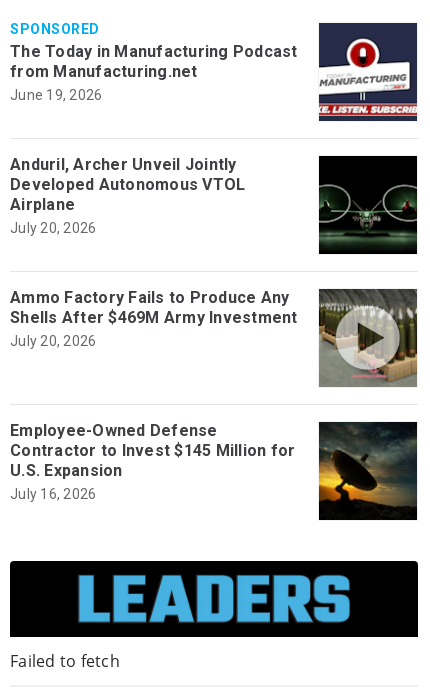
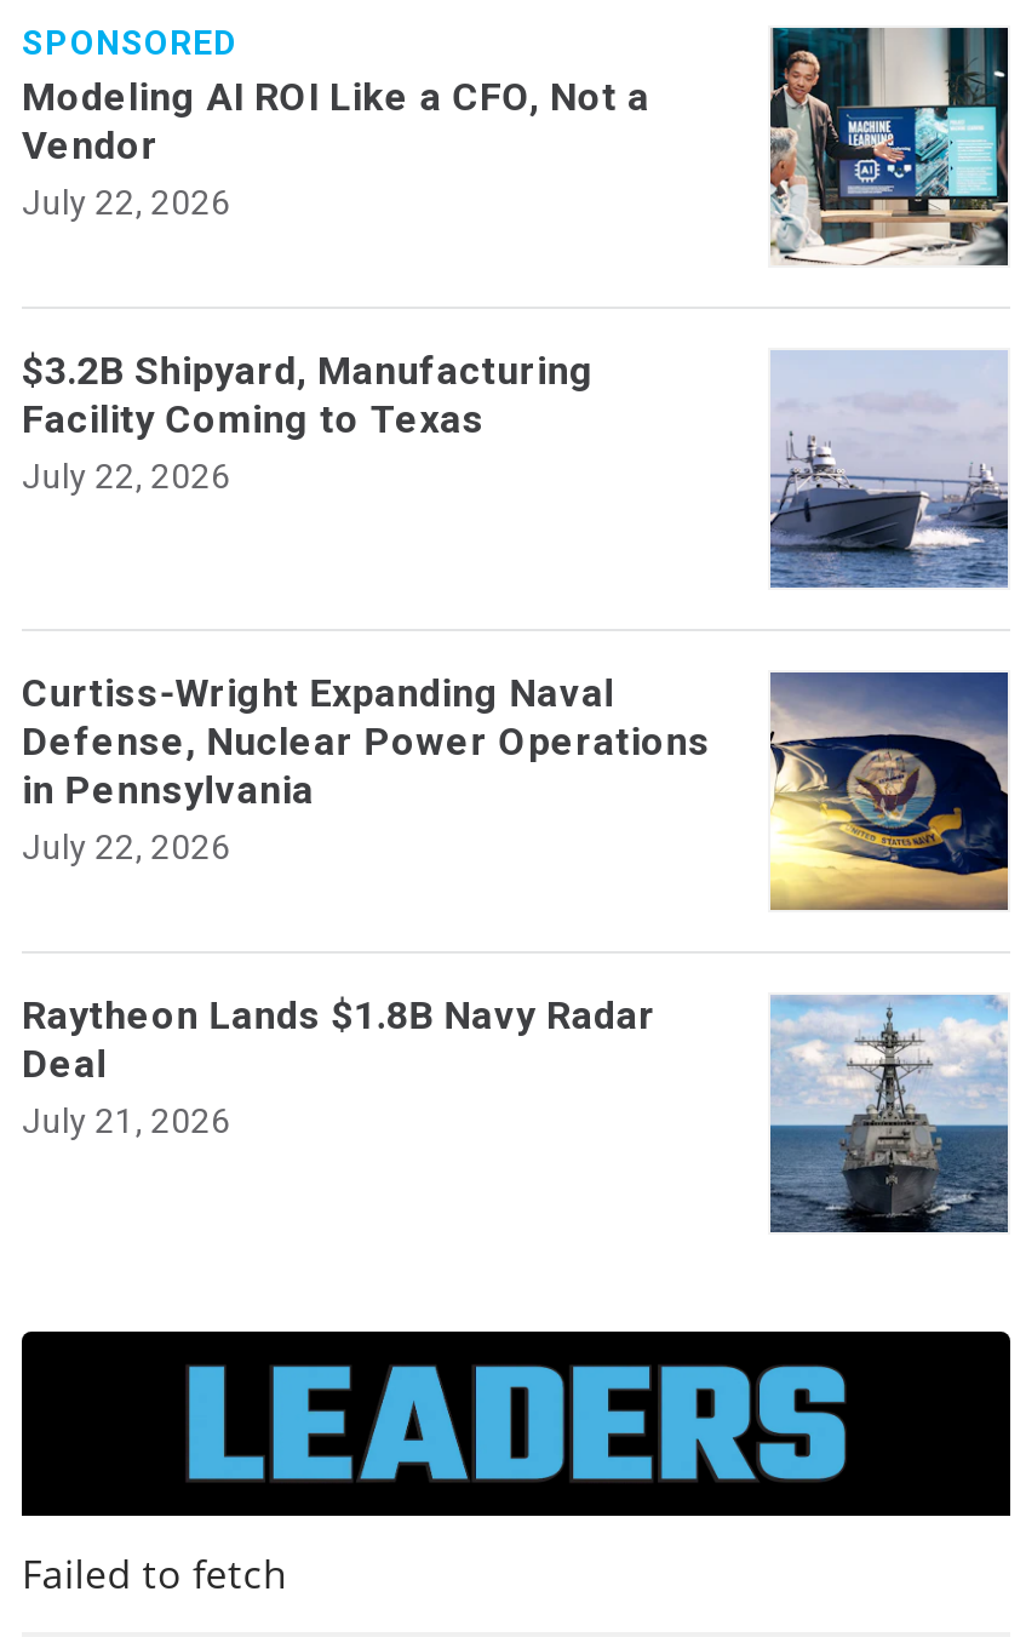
- [image]
+ [image]

- The Today in Manufacturing Podcast
- from Manufacturing.net
- June 19, 2026
+ Modeling AI ROI Like a CFO, Not a
+ Vendor
+ July 22, 2026

- Anduril, Archer Unveil Jointly
- Developed Autonomous VTOL
- Airplane
- July 20, 2026
+ $3.2B Shipyard, Manufacturing
+ Facility Coming to Texas
+ July 22, 2026

- [image]
+ [image]

- [image]
- Ammo Factory Fails to Produce Any
- Shells After $469M Army Investment
- July 20, 2026
+ [image]
+ Curtiss-Wright Expanding Naval
+ Defense, Nuclear Power Operations
+ in Pennsylvania
+ July 22, 2026

- Employee-Owned Defense
- Contractor to Invest $145 Million for
- U.S. Expansion
- July 16, 2026
+ Raytheon Lands $1.8B Navy Radar
+ Deal
+ July 21, 2026

- [image]
+ [image]
